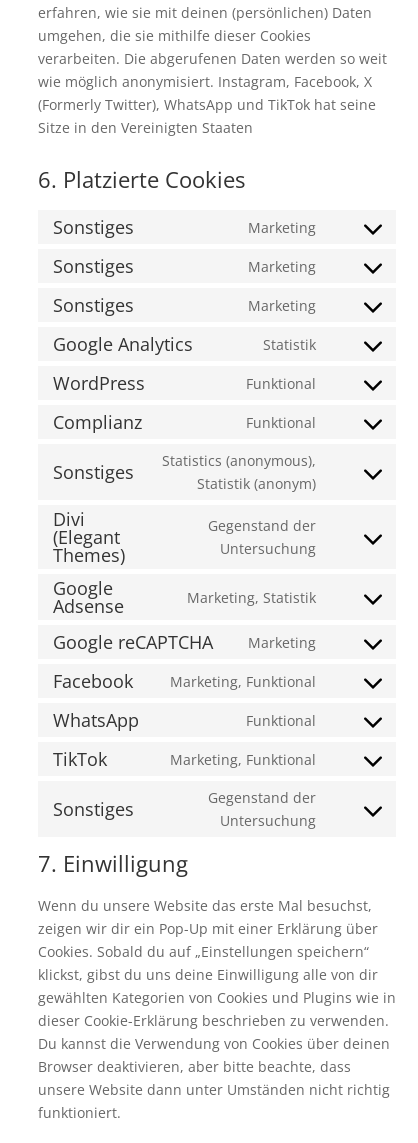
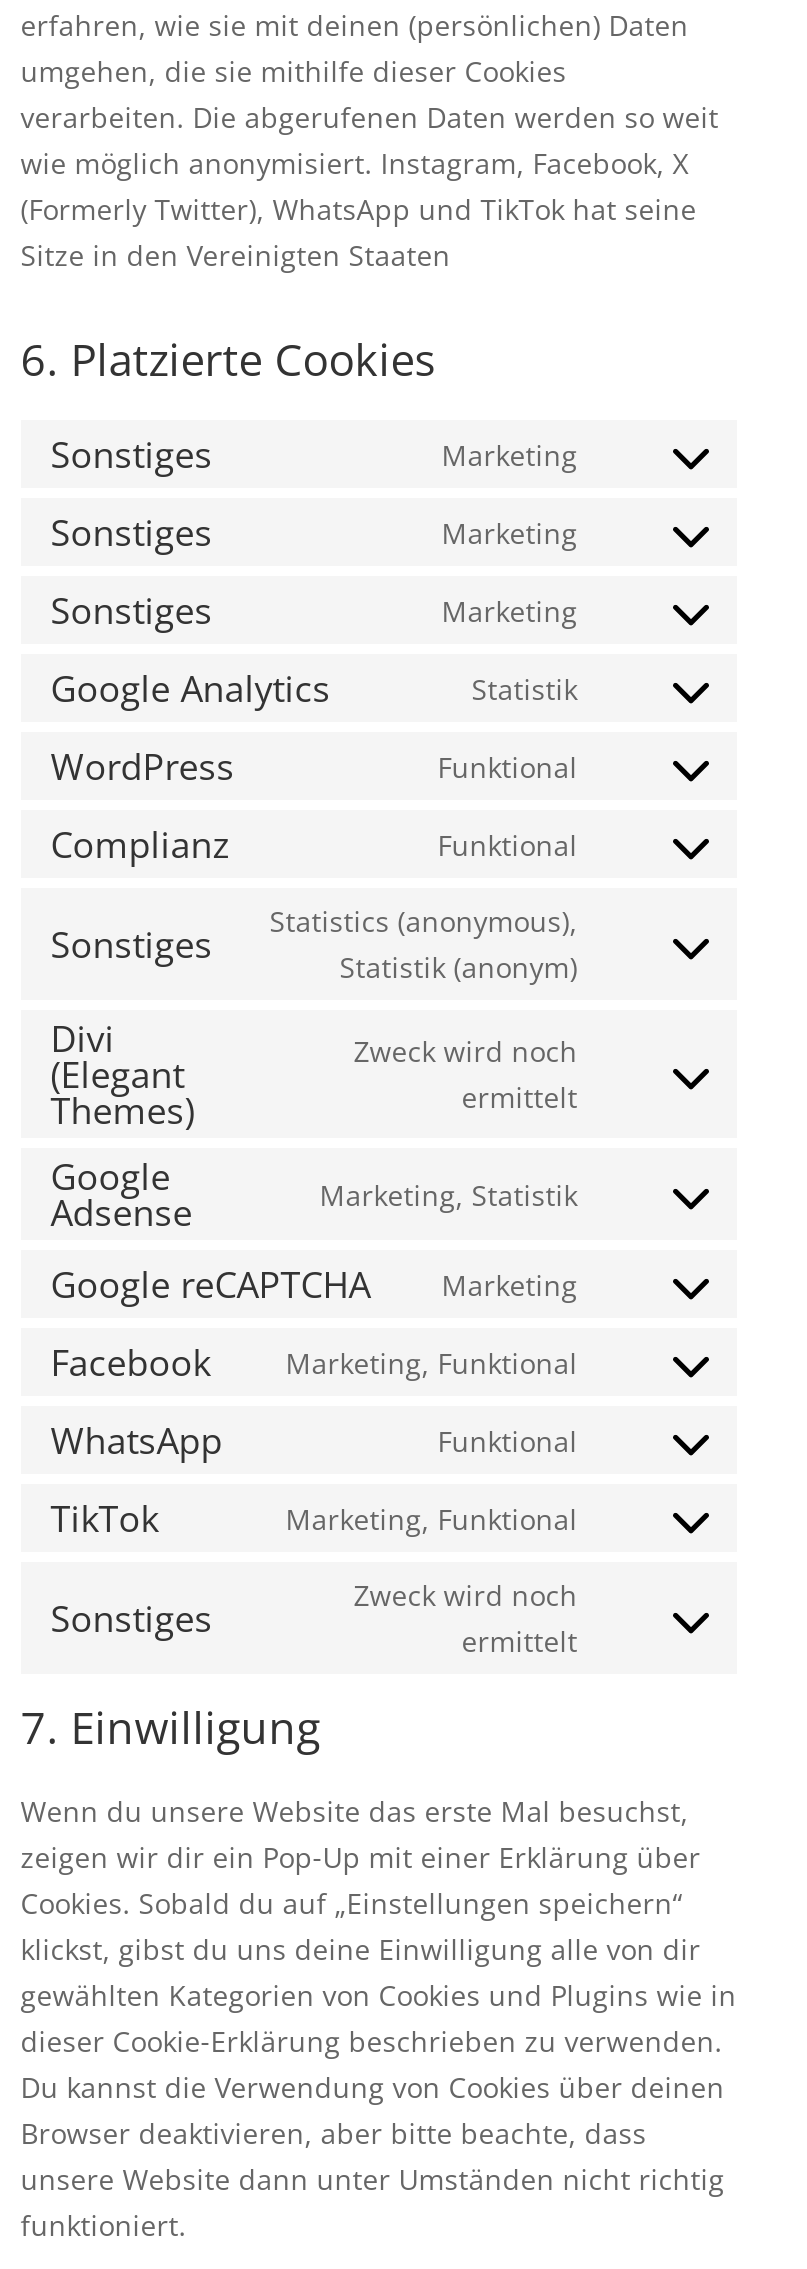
- Gegenstand der
- Untersuchung
+ Zweck wird noch
+ ermittelt

- Gegenstand der
- Untersuchung
+ Zweck wird noch
+ ermittelt
